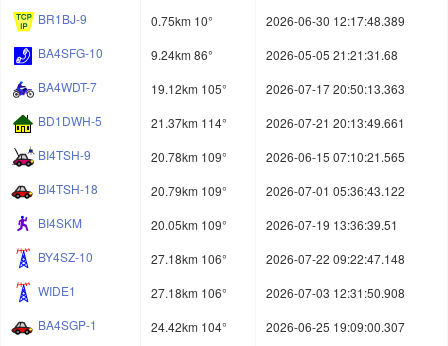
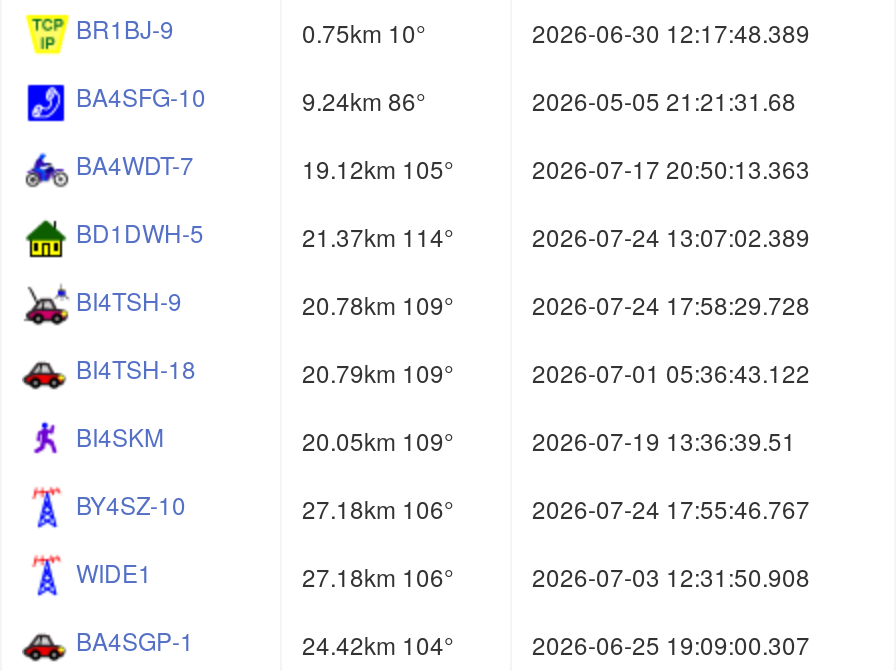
- 2026-07-21 20:13:49.661
+ 2026-07-24 13:07:02.389

- 2026-06-15 07:10:21.565
+ 2026-07-24 17:58:29.728

- 2026-07-22 09:22:47.148
+ 2026-07-24 17:55:46.767
